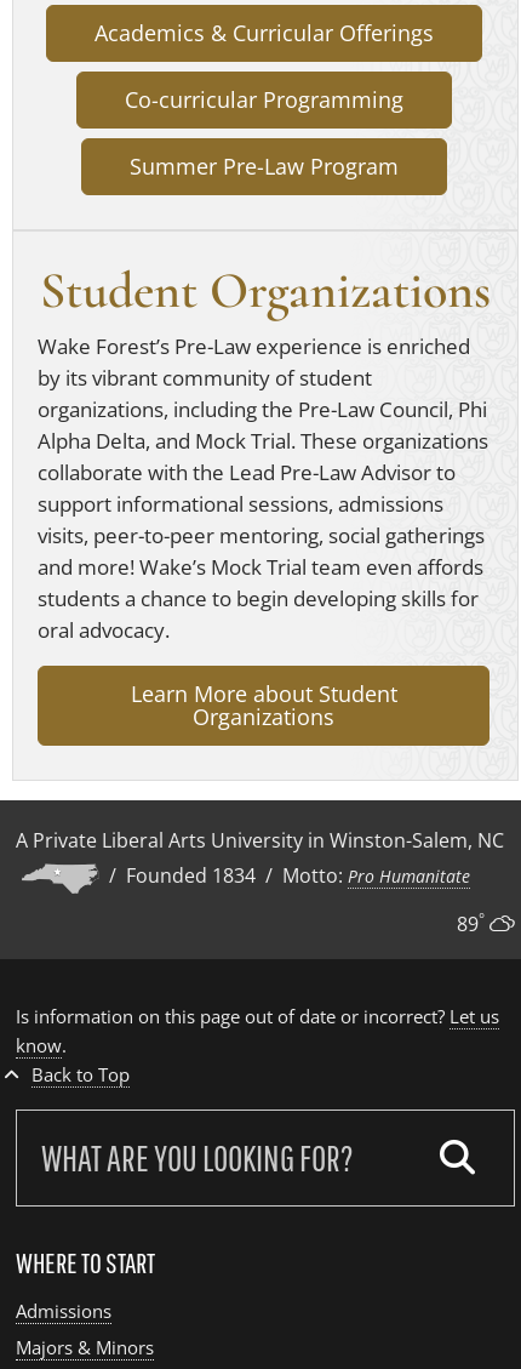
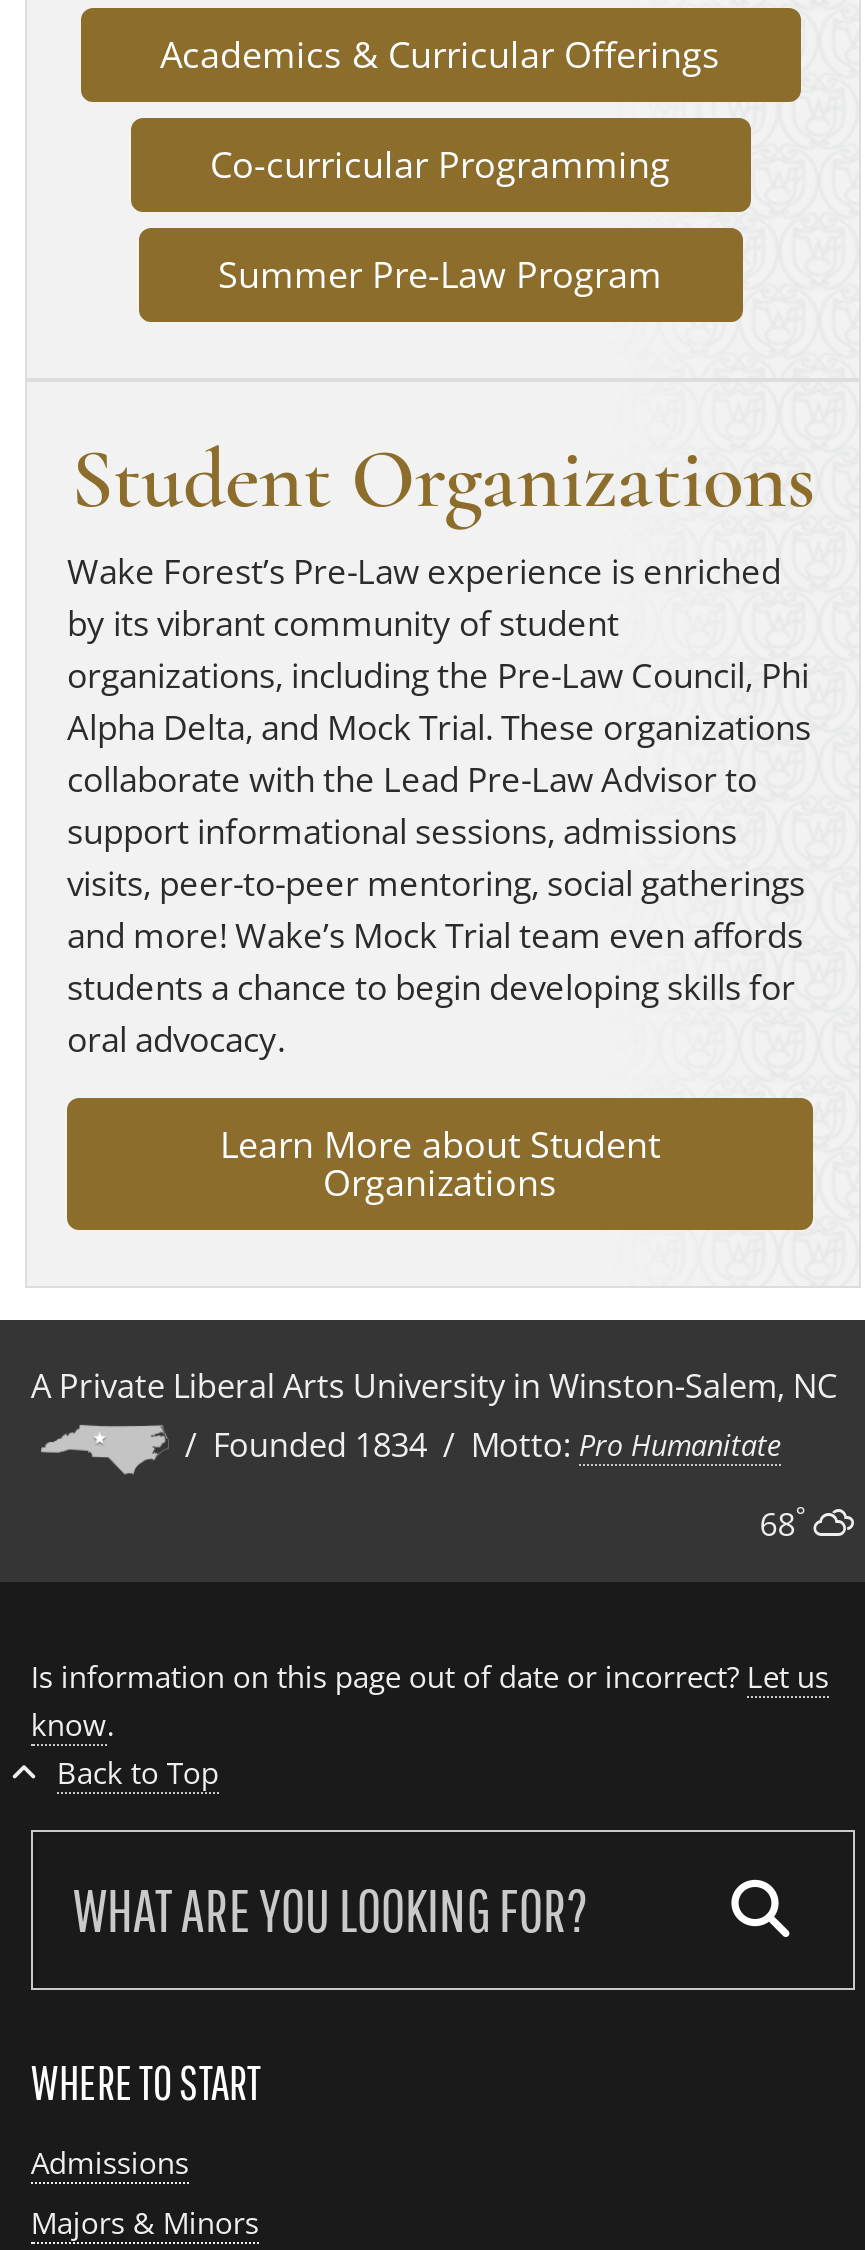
- 89°
+ 68°
